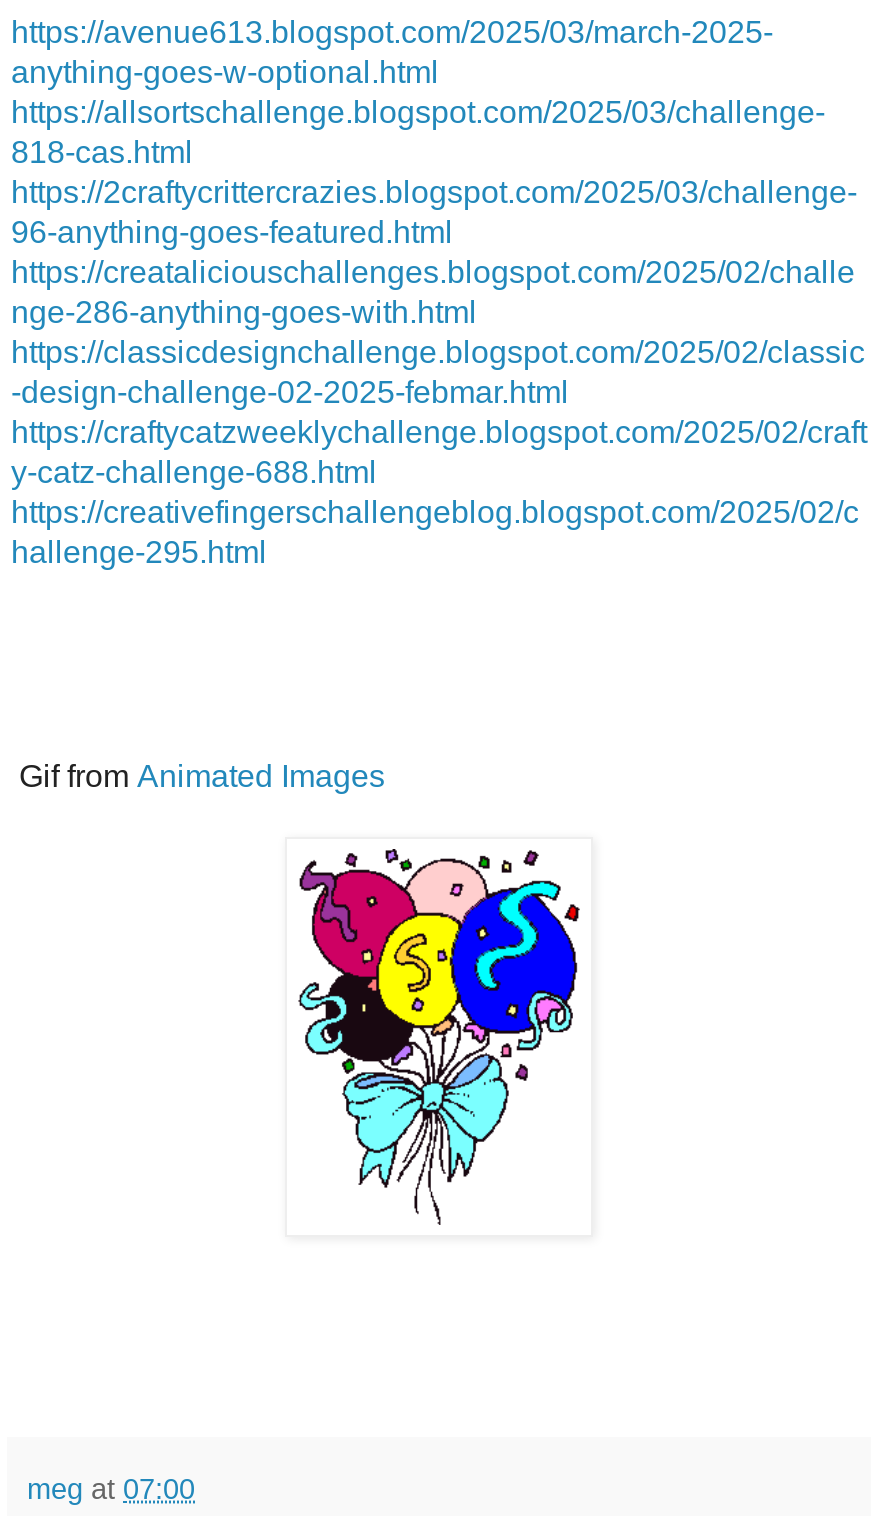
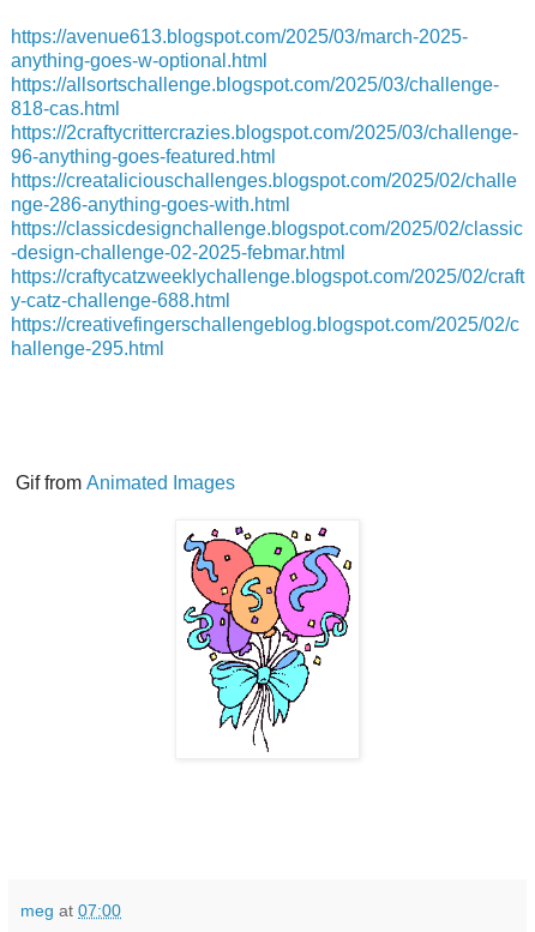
- [image]
+ [image]
